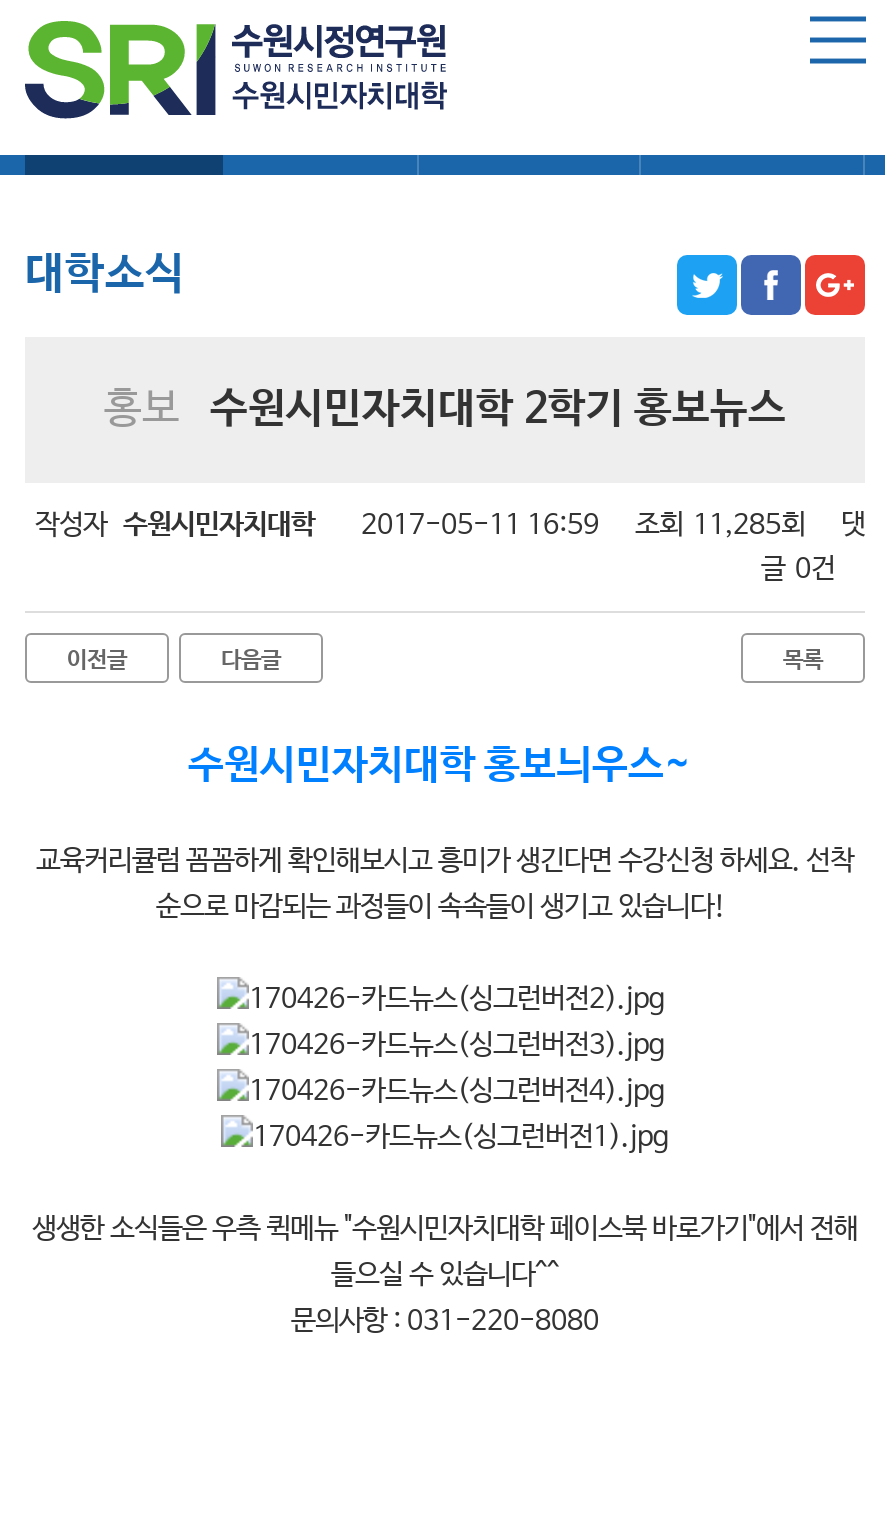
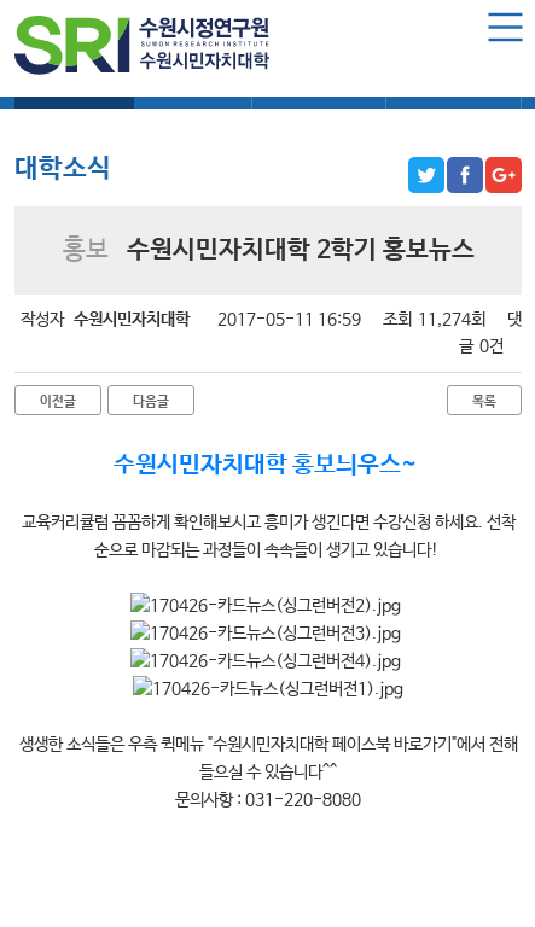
- 조회 11,285회
+ 조회 11,274회
